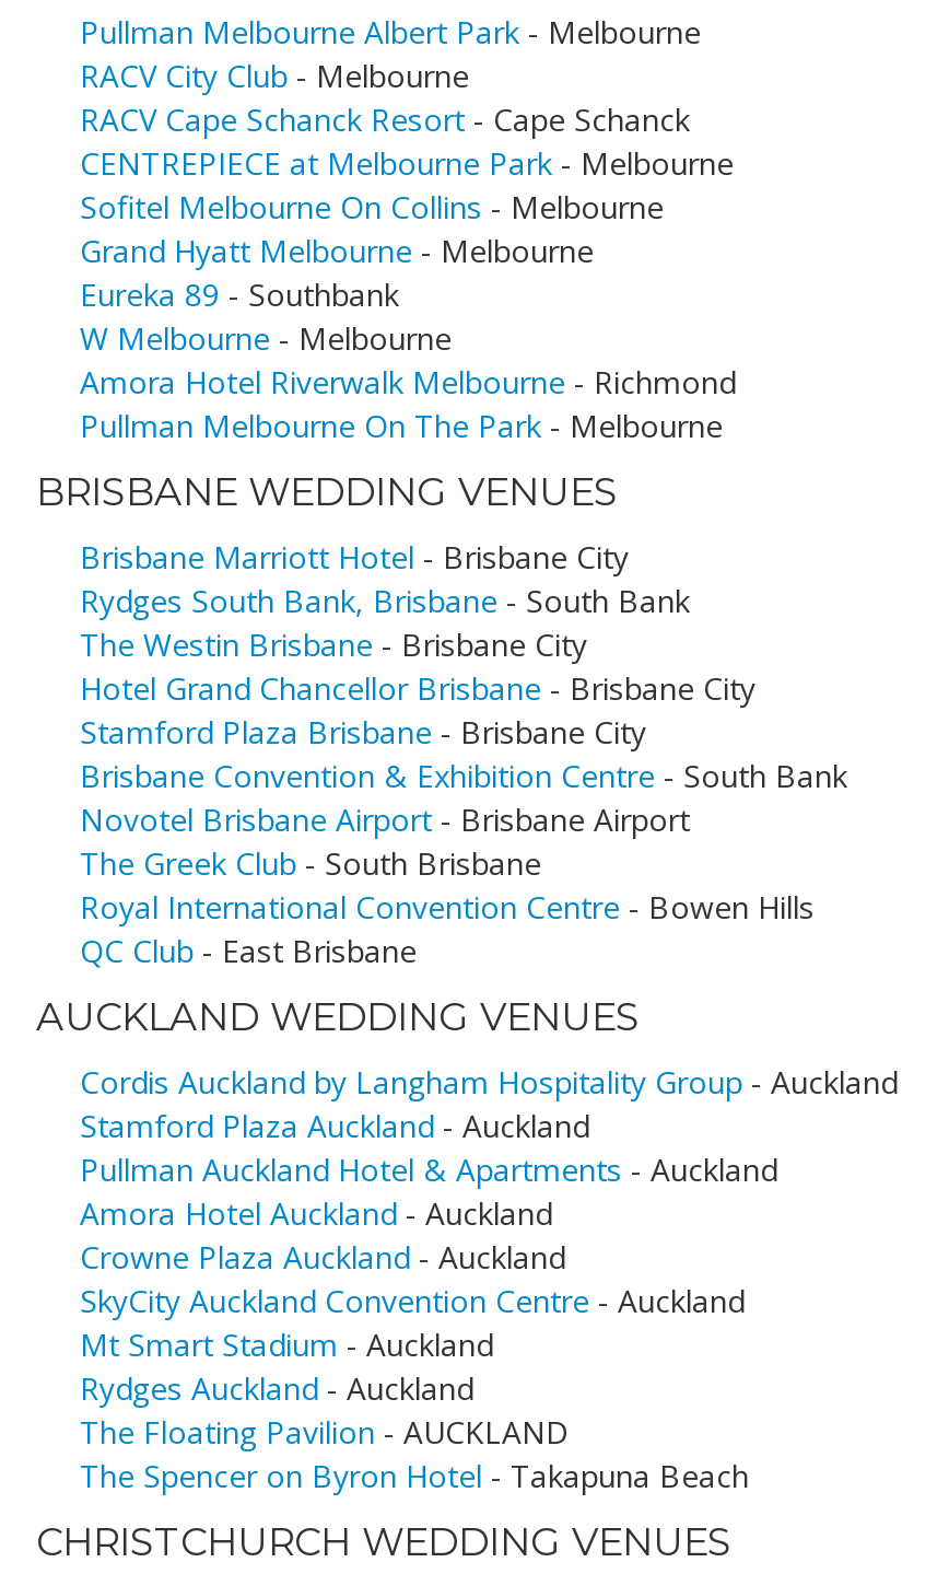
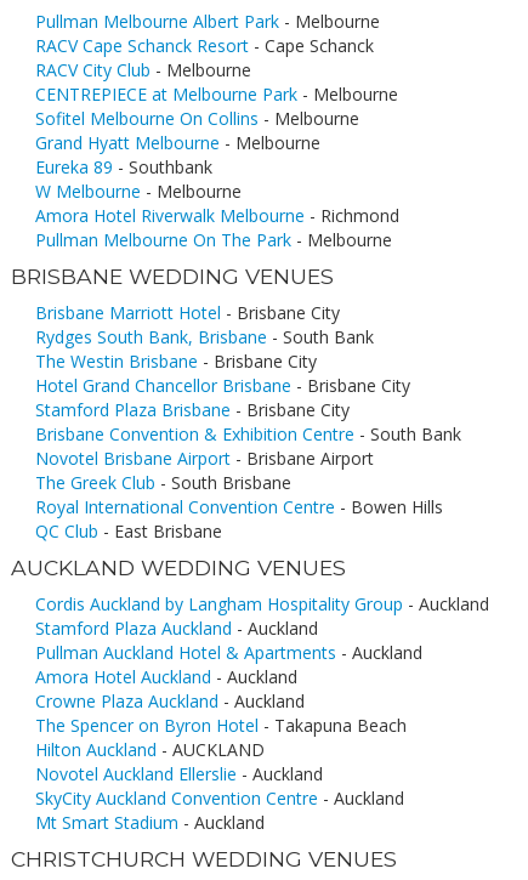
moved down: RACV City Club - Melbourne

moved up: RACV Cape Schanck Resort - Cape Schanck

+ Hilton Auckland - AUCKLAND
+ Novotel Auckland Ellerslie - Auckland

moved down: SkyCity Auckland Convention Centre - Auckland | Mt Smart Stadium - Auckland

- Rydges Auckland - Auckland
- The Floating Pavilion - AUCKLAND

moved up: The Spencer on Byron Hotel - Takapuna Beach
